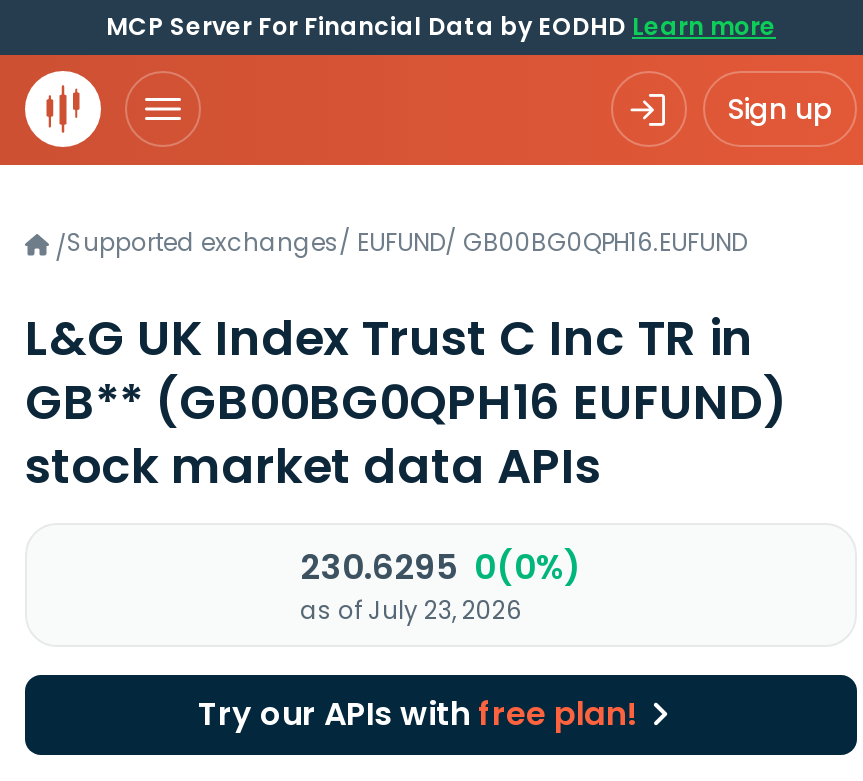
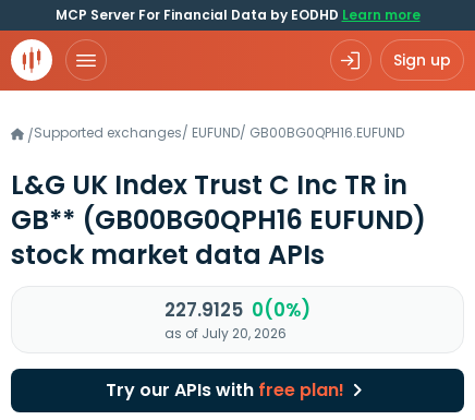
- 230.6295 0(0%)
+ 227.9125 0(0%)

- as of July 23, 2026
+ as of July 20, 2026
